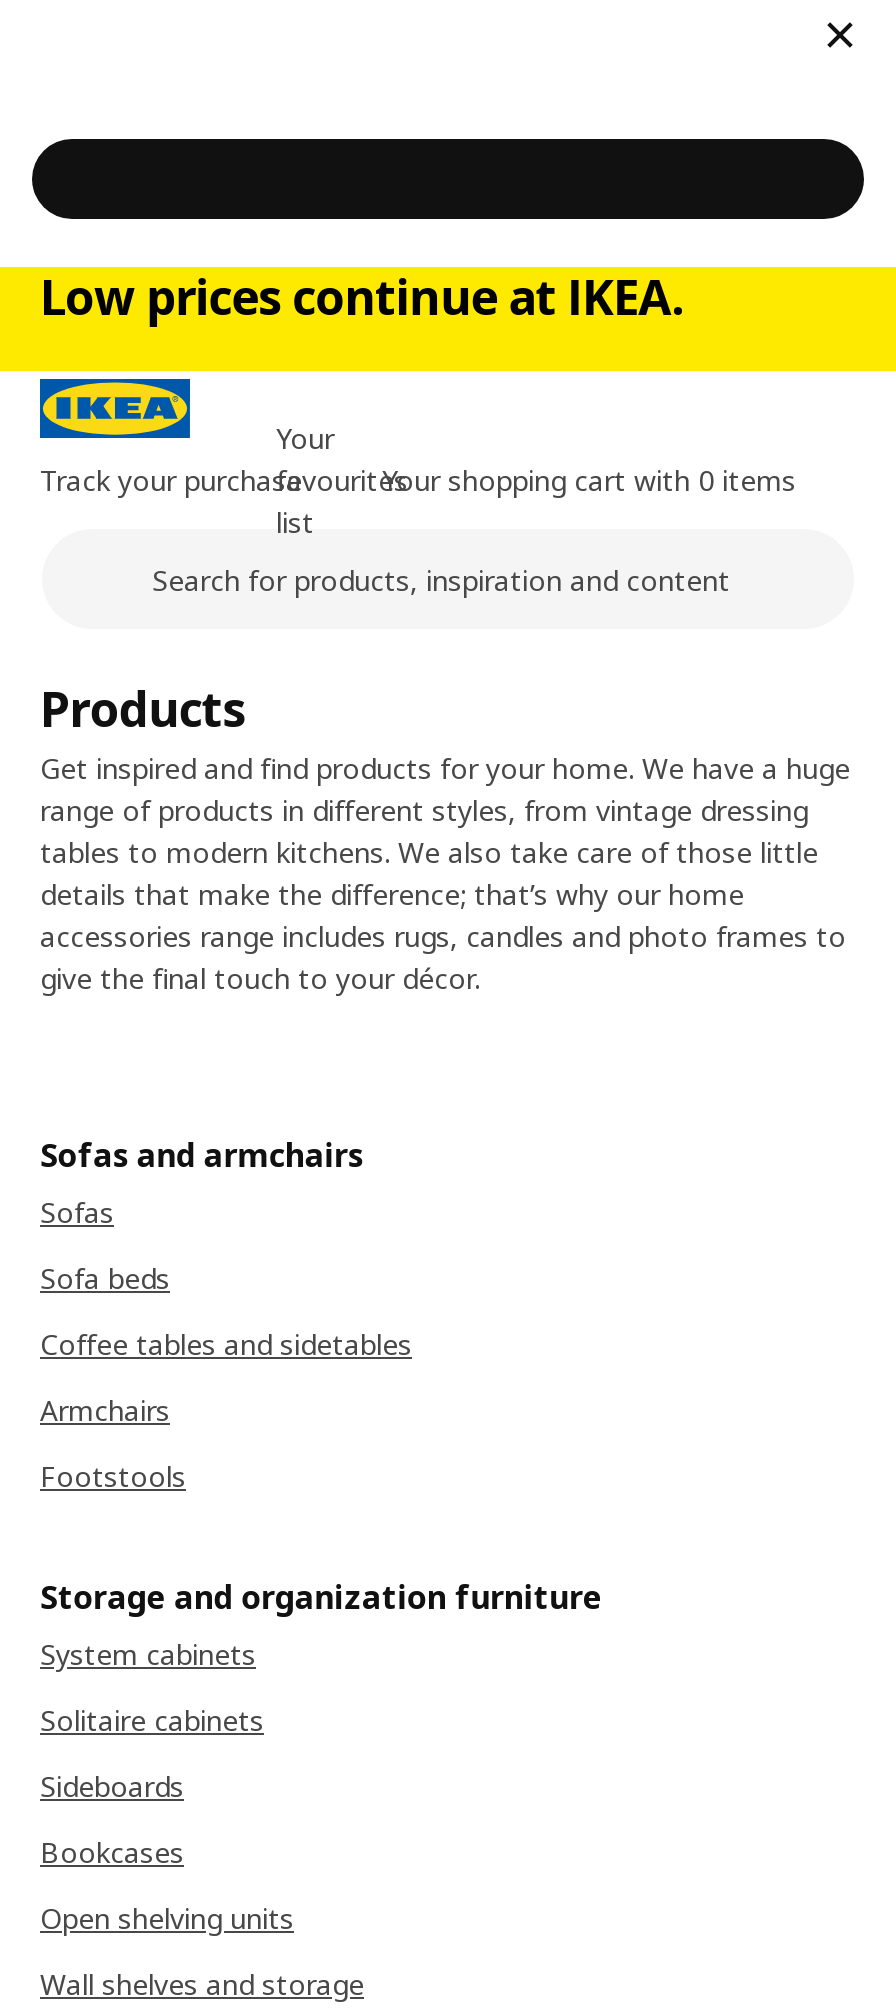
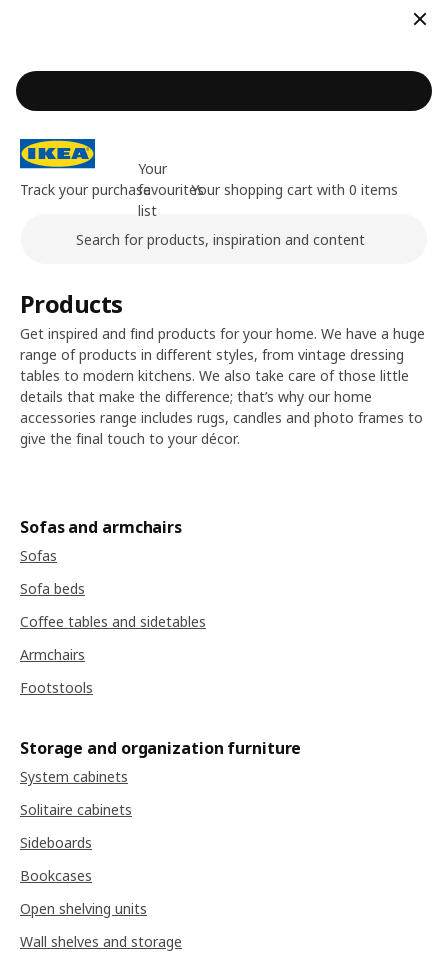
- Low prices continue at IKEA.
